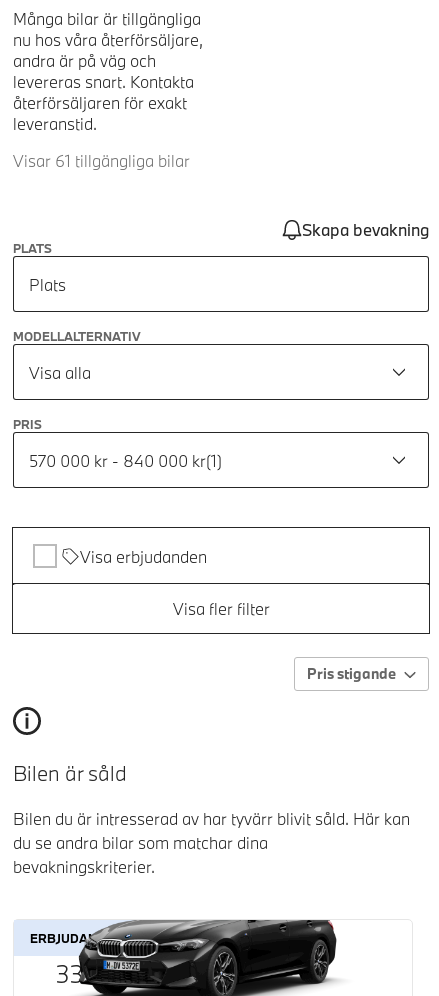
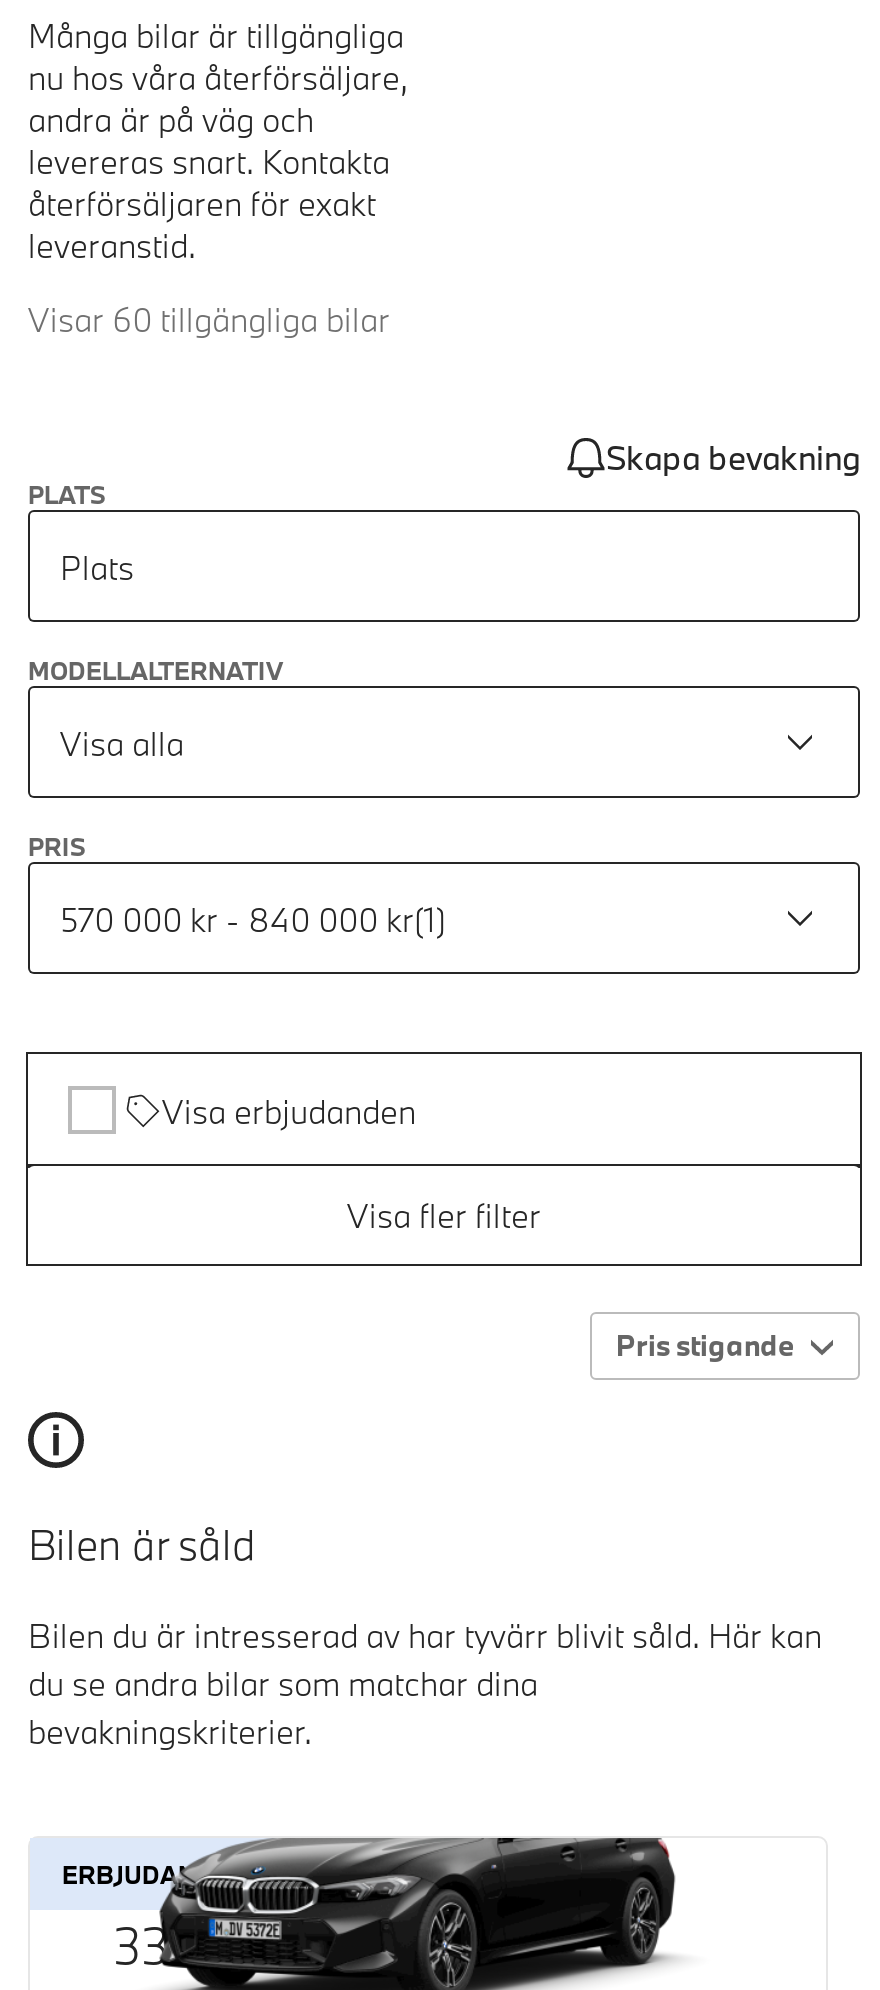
- Visar 61 tillgängliga bilar
+ Visar 60 tillgängliga bilar
